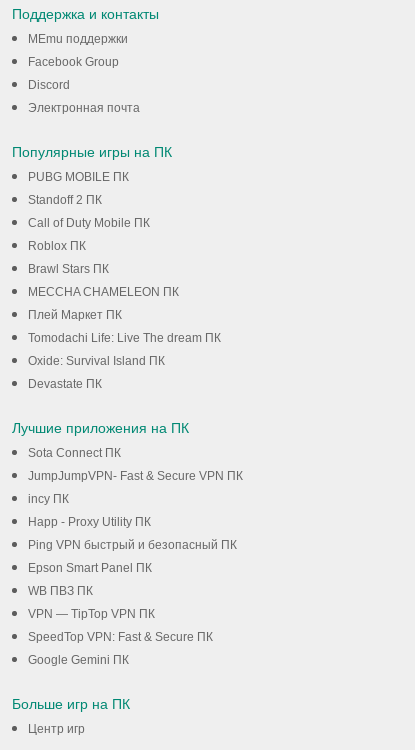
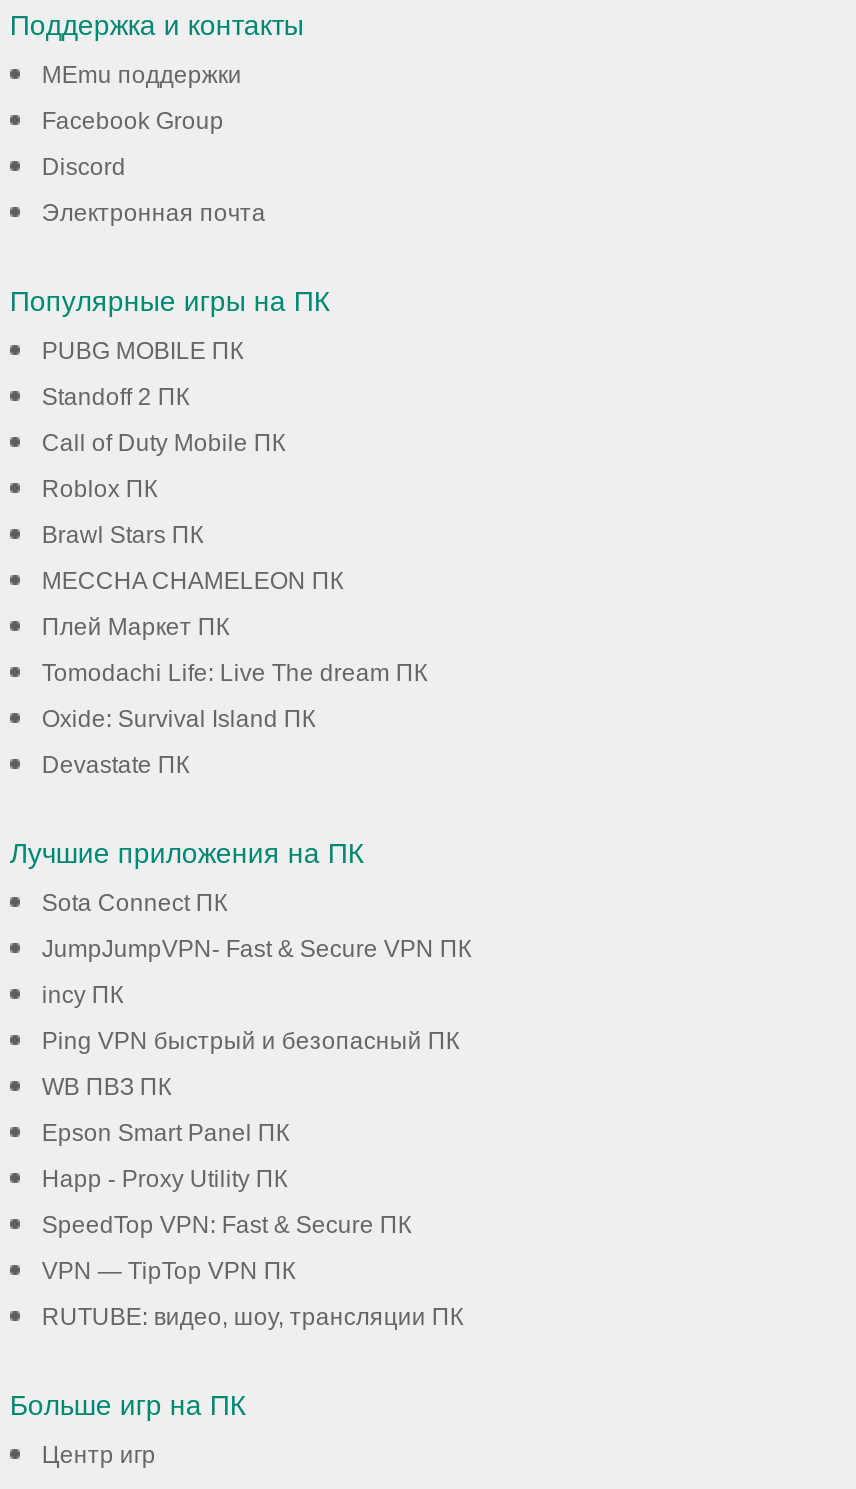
moved down: Happ - Proxy Utility ПК

moved up: Ping VPN быстрый и безопасный ПК | Epson Smart Panel ПК | WB ПВЗ ПК

moved down: VPN — TipTop VPN ПК

moved up: SpeedTop VPN: Fast & Secure ПК

- Google Gemini ПК
+ RUTUBE: видео, шоу, трансляции ПК
